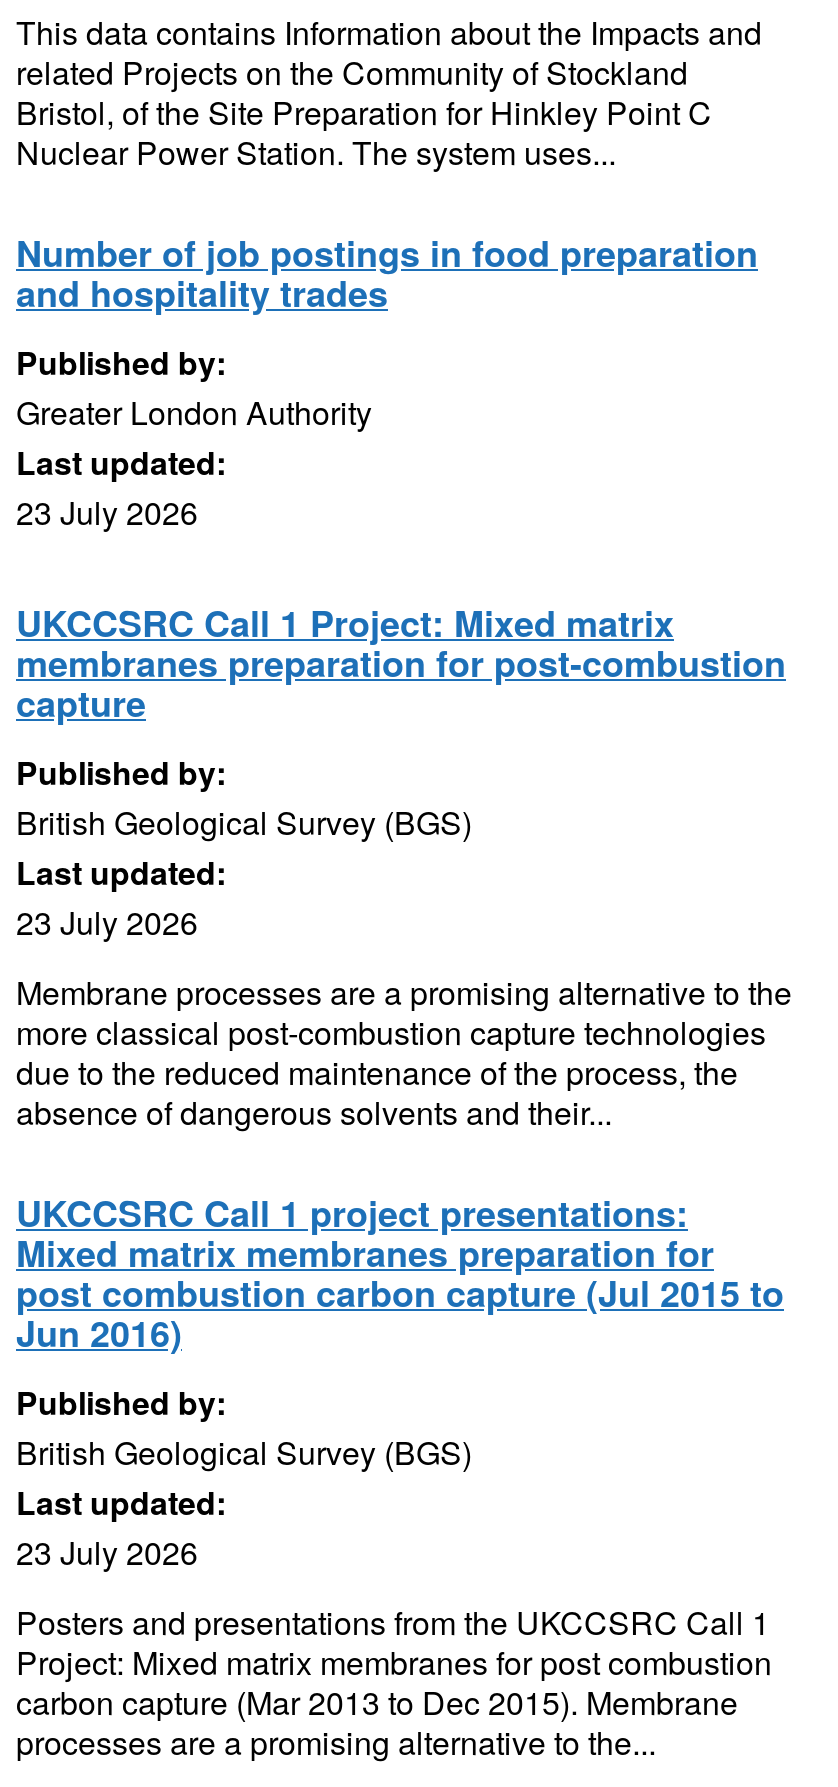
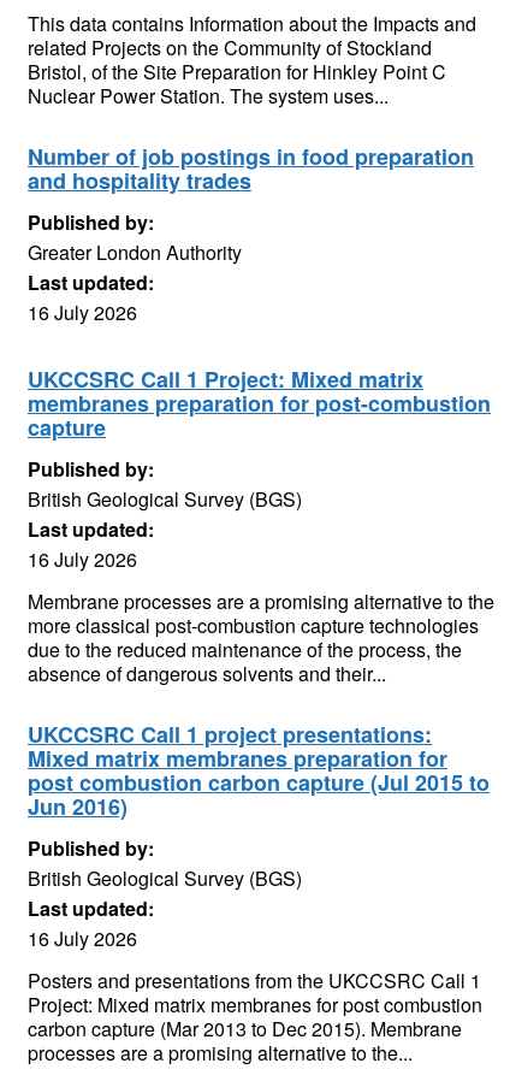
- 23 July 2026
+ 16 July 2026

- 23 July 2026
+ 16 July 2026

- 23 July 2026
+ 16 July 2026
